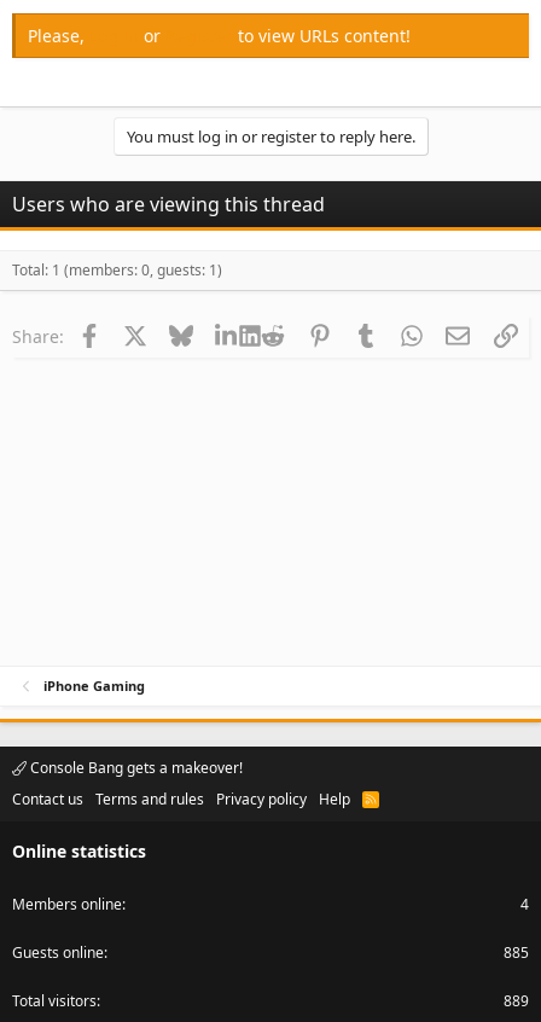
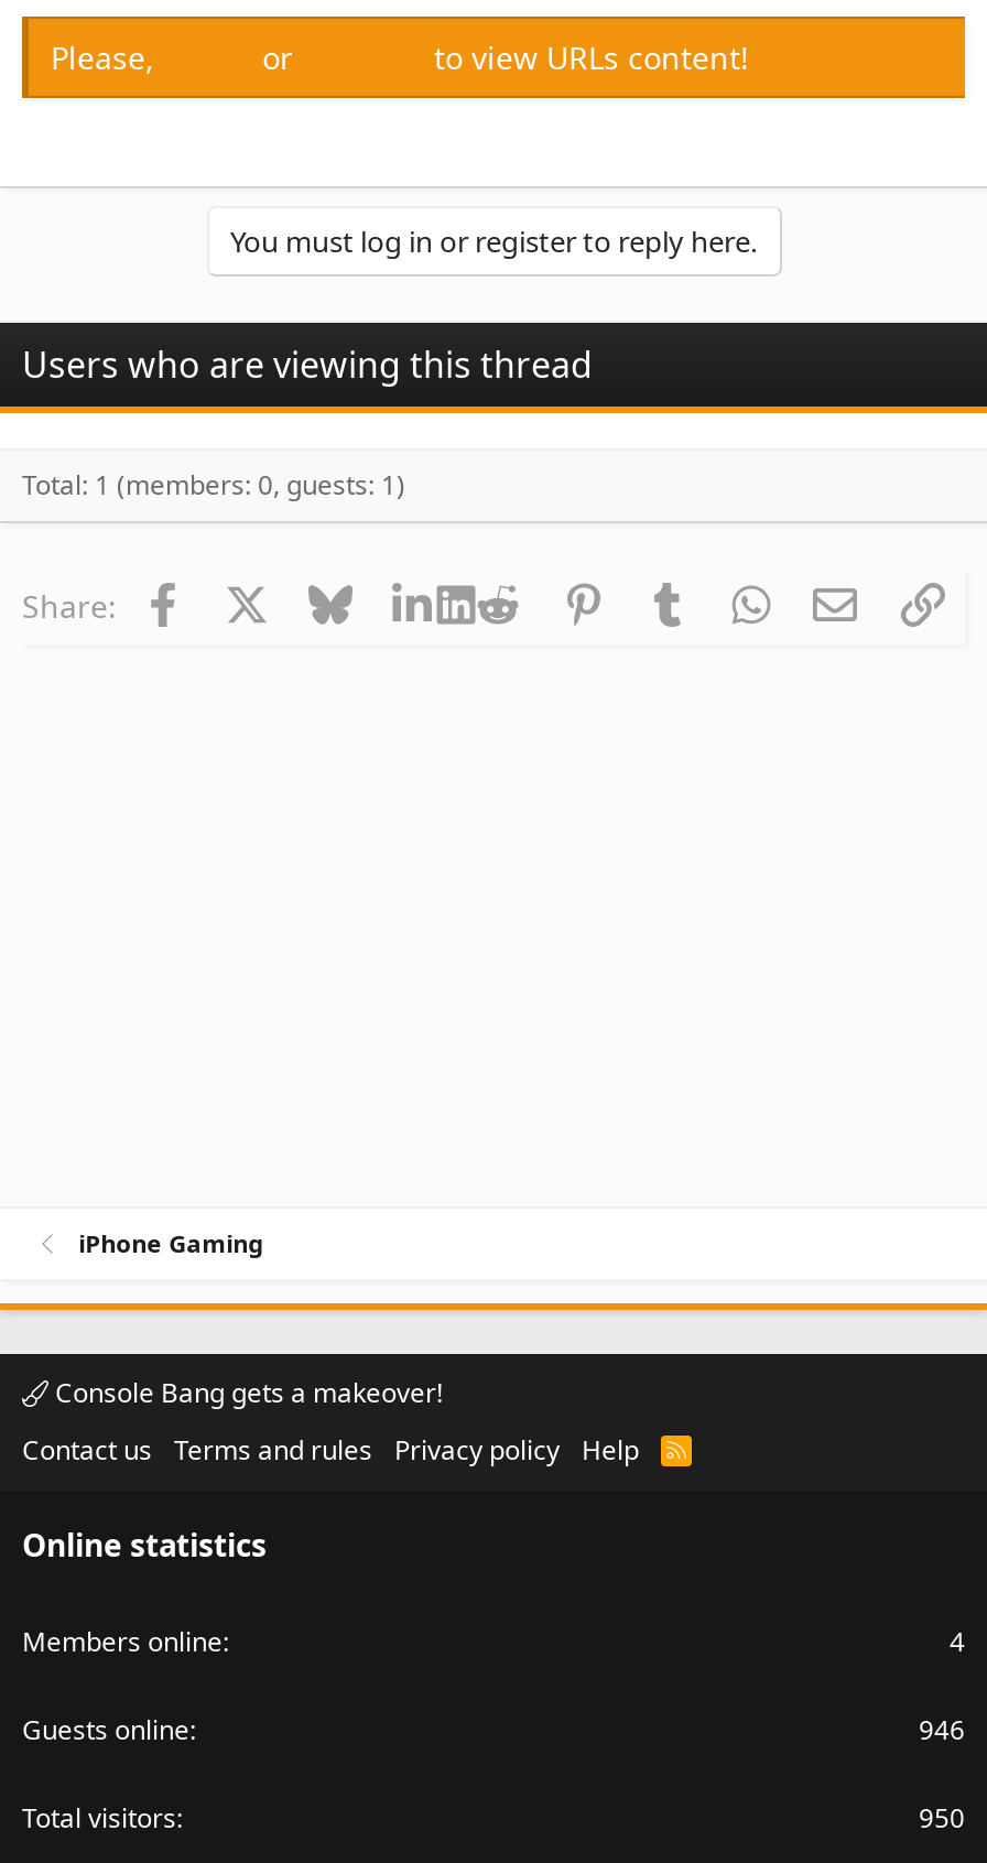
- 885
+ 946

- 889
+ 950
